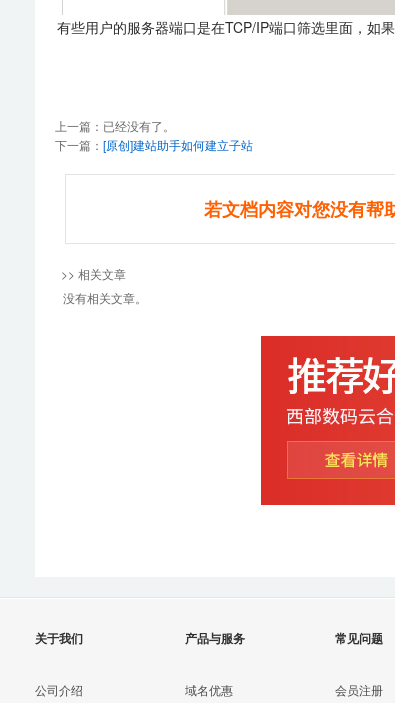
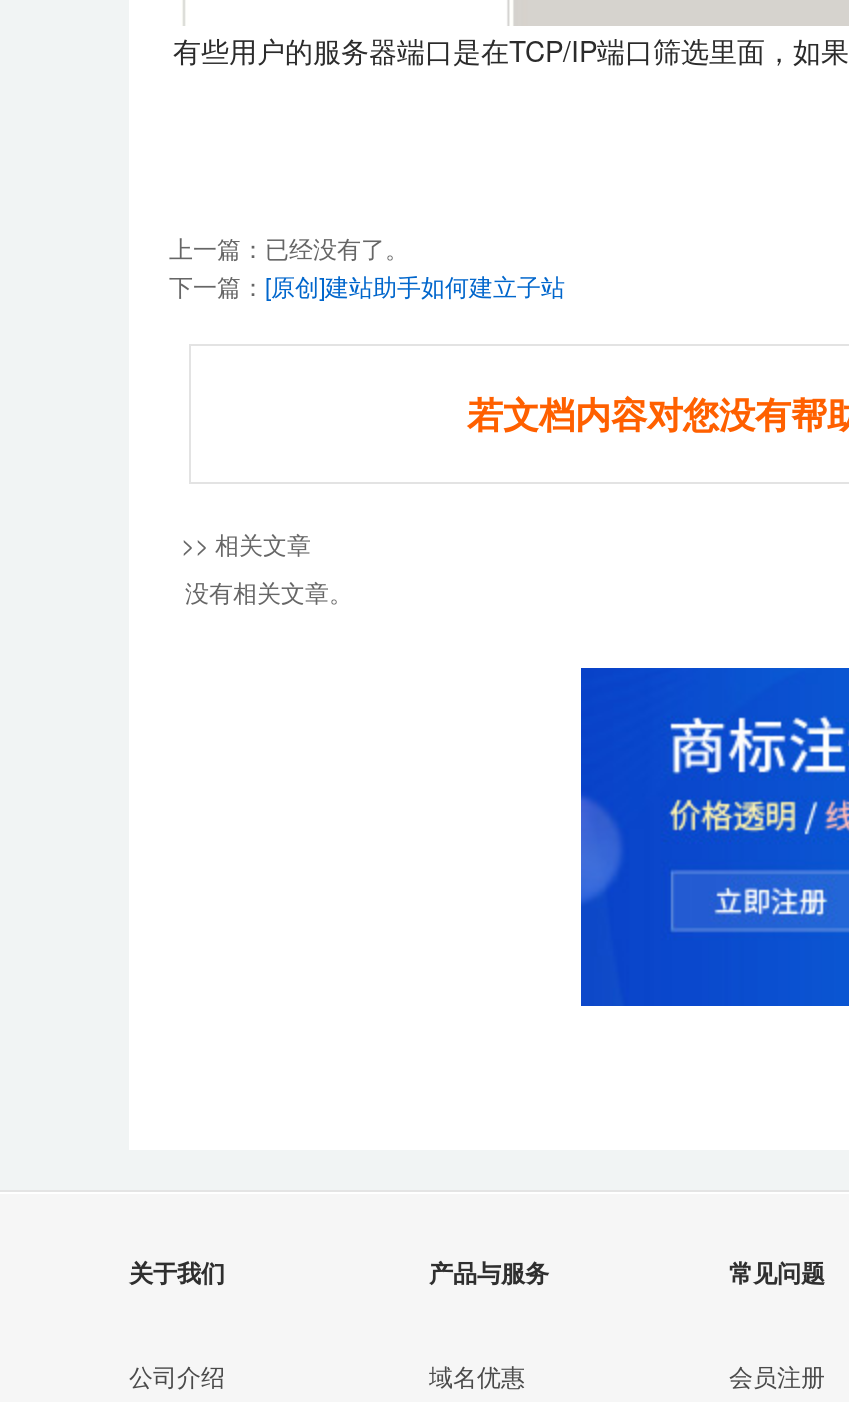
- [image]
+ [image]
